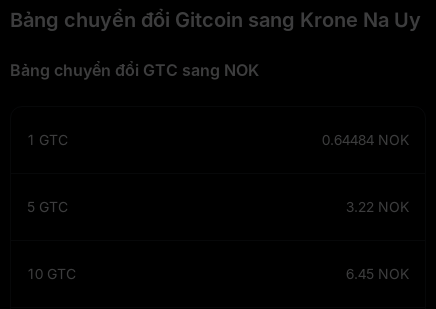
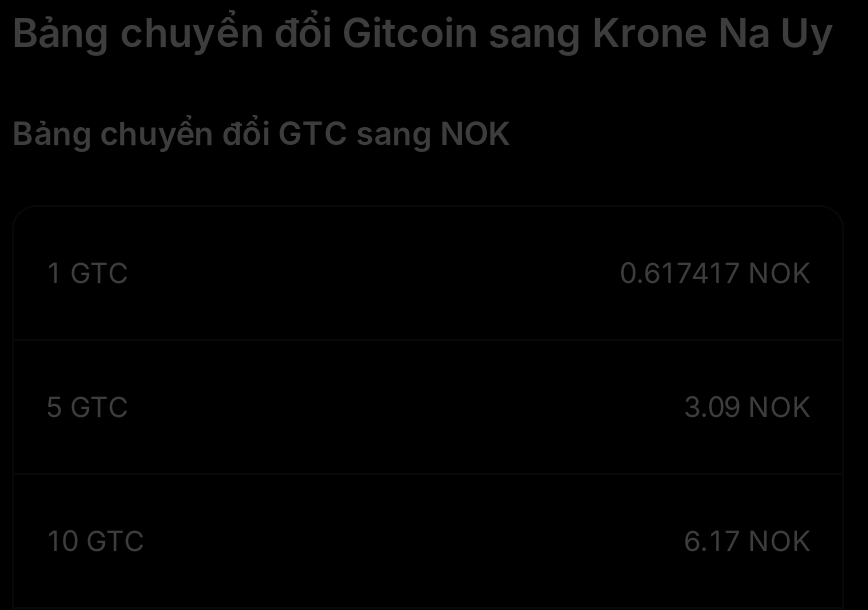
- 0.64484 NOK
+ 0.617417 NOK

- 3.22 NOK
+ 3.09 NOK

- 6.45 NOK
+ 6.17 NOK
